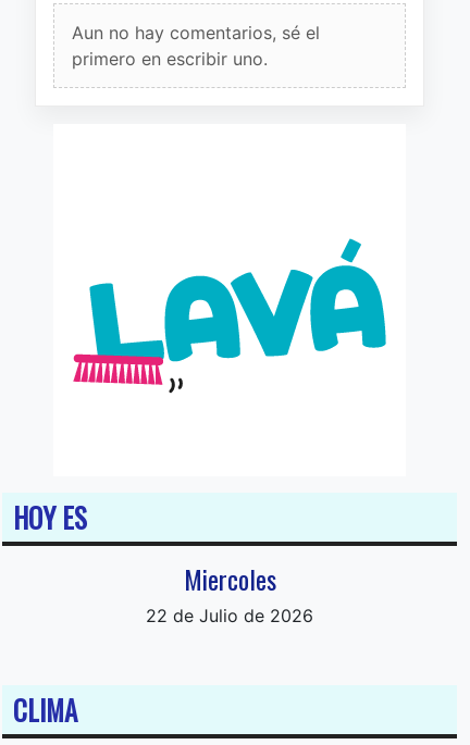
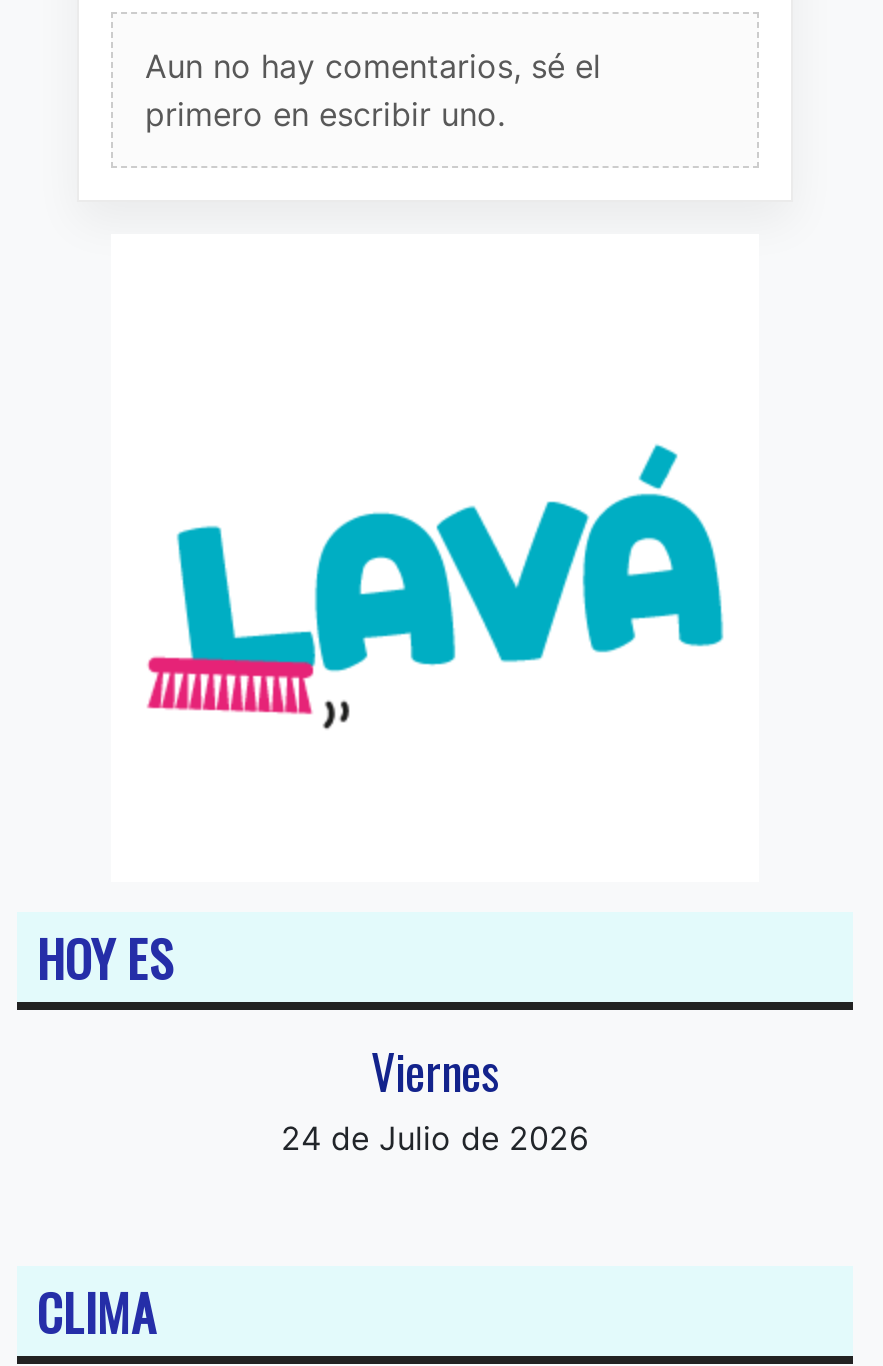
- Miercoles
- 22 de Julio de 2026
+ Viernes
+ 24 de Julio de 2026
